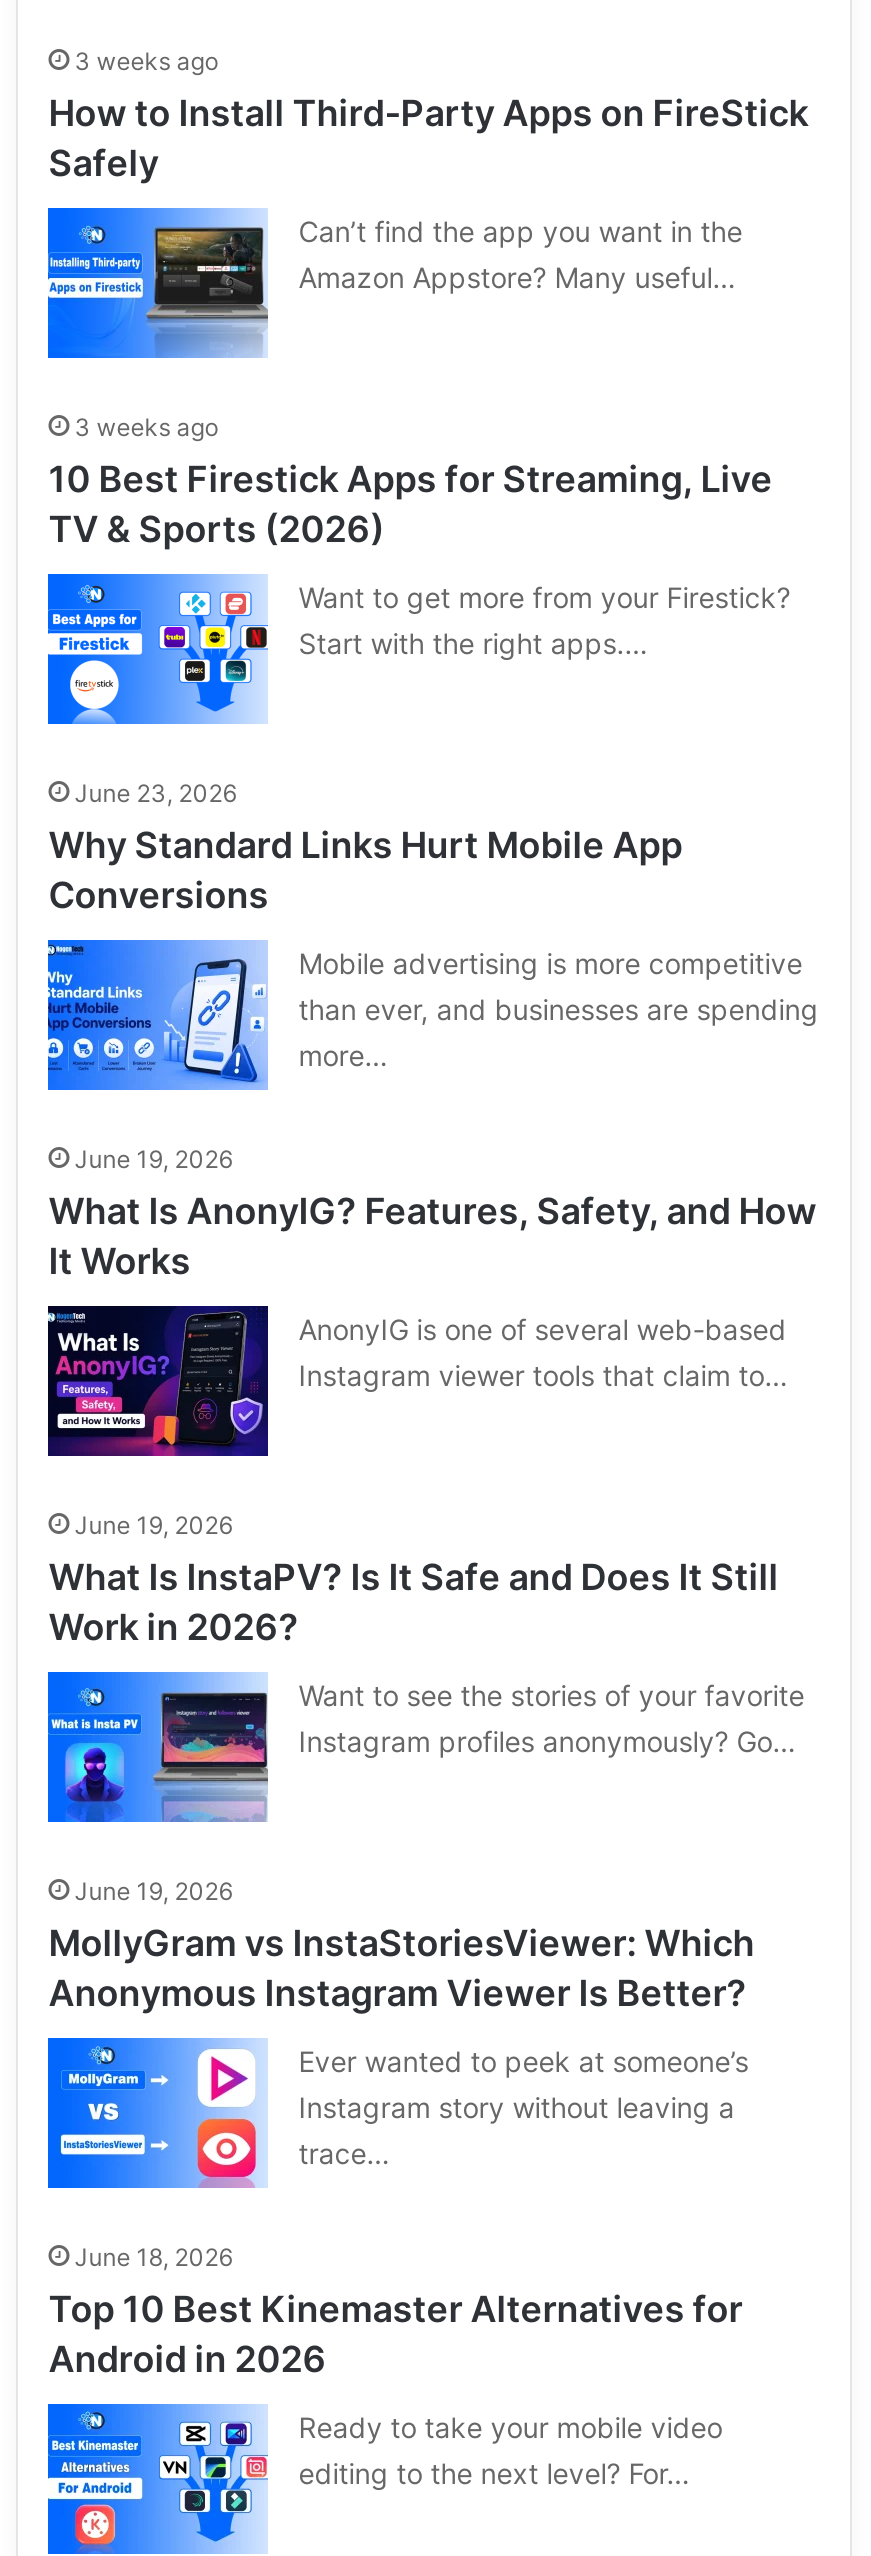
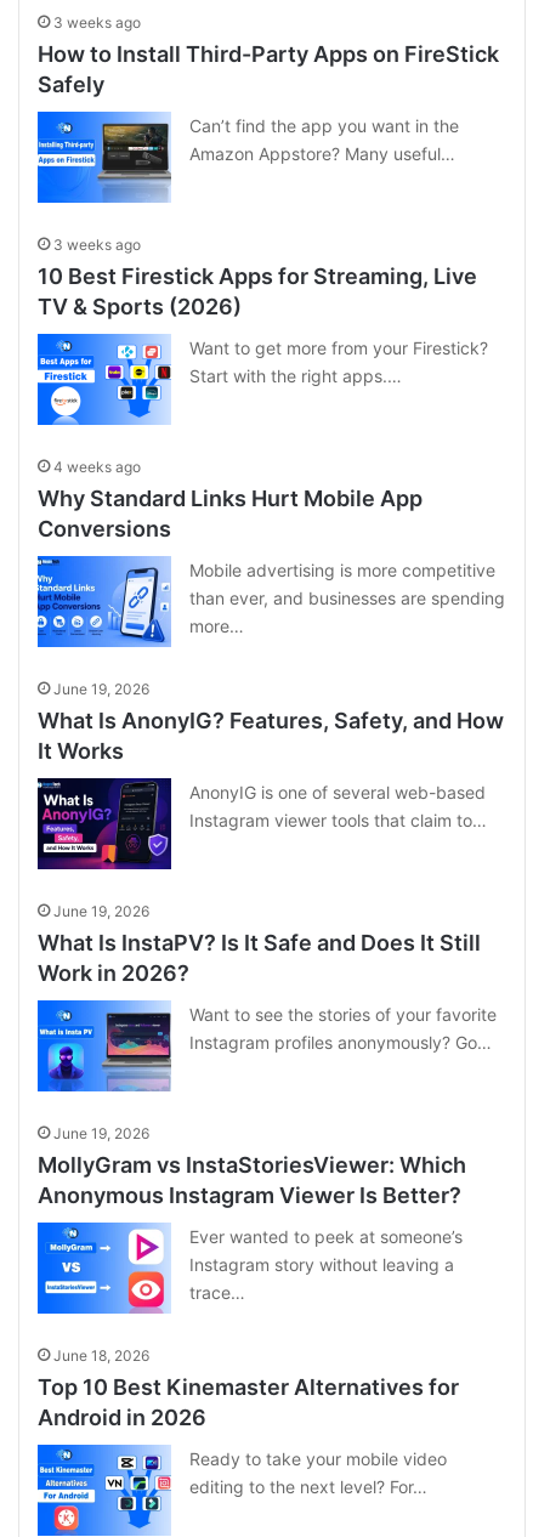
- June 23, 2026
+ 4 weeks ago
